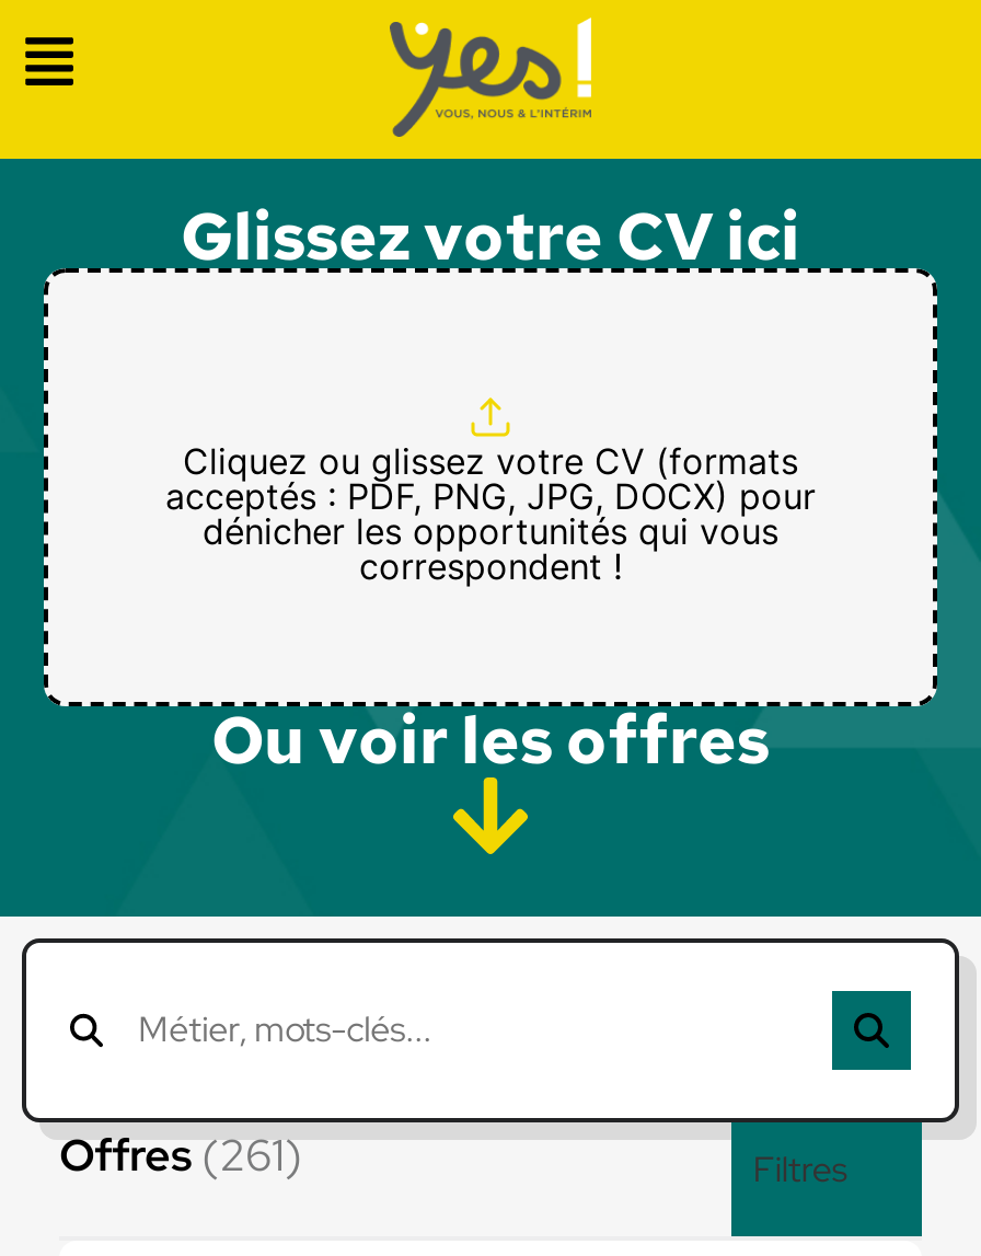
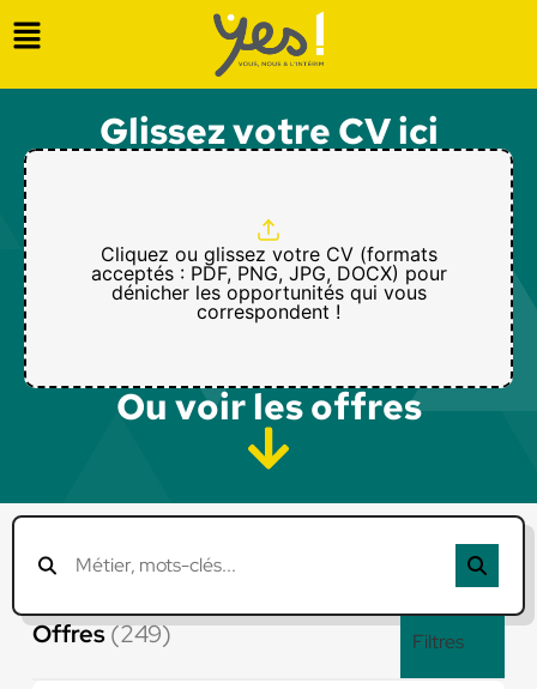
- Offres (261)
+ Offres (249)
